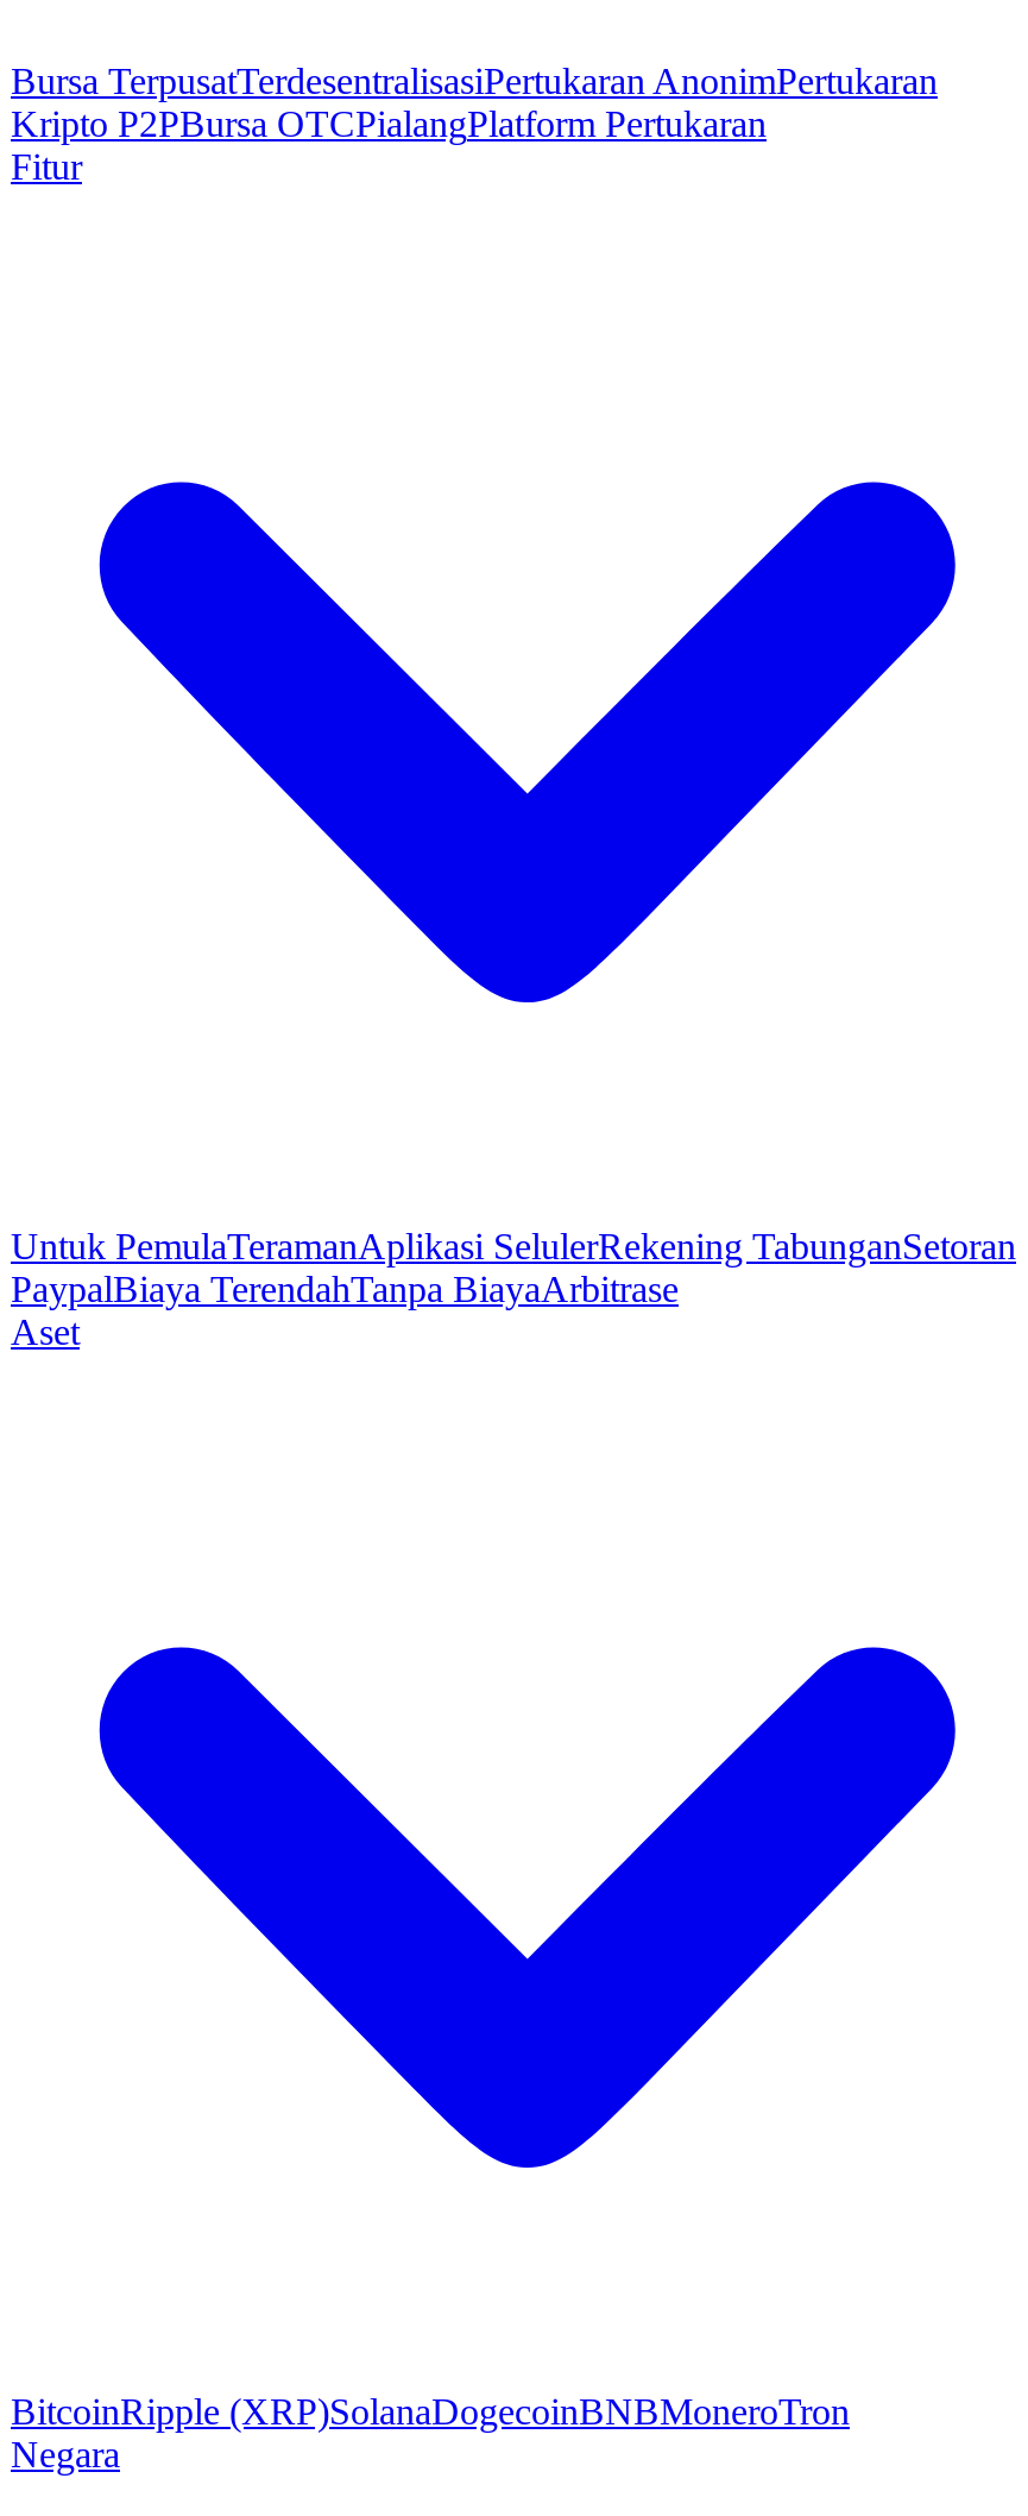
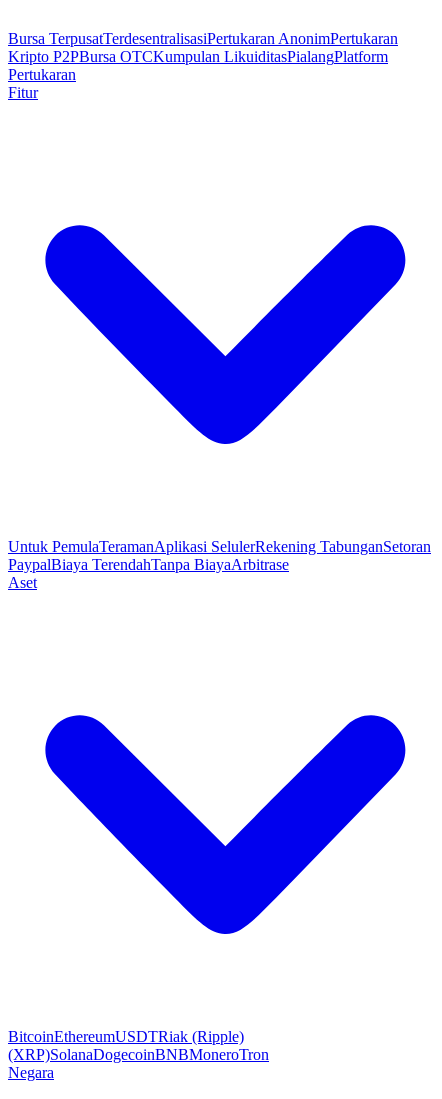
- Kripto P2PBursa OTCPialangPlatform Pertukaran
+ Kripto P2PBursa OTCKumpulan LikuiditasPialangPlatform
+ Pertukaran

- BitcoinRipple (XRP)SolanaDogecoinBNBMoneroTron
+ BitcoinEthereumUSDTRiak (Ripple)
+ (XRP)SolanaDogecoinBNBMoneroTron
